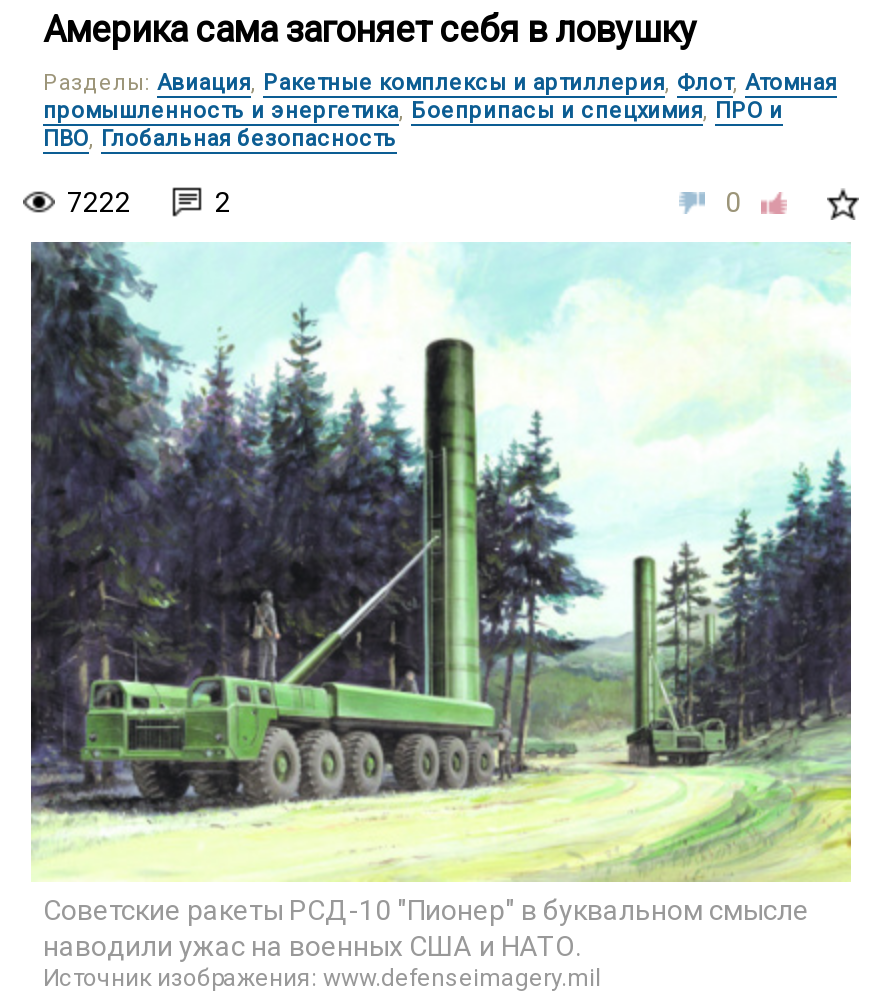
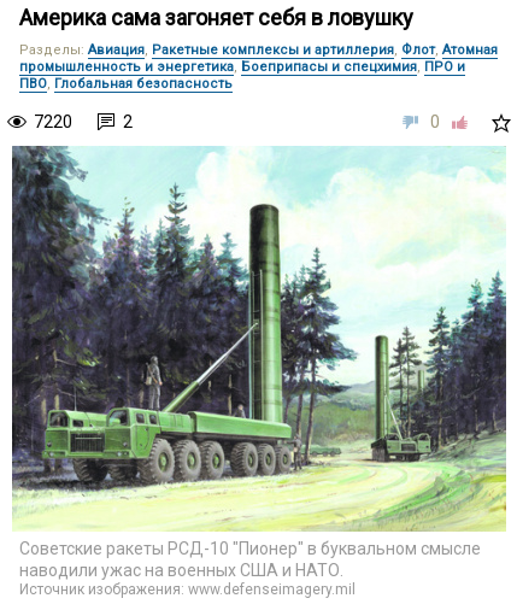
- 7222
+ 7220
